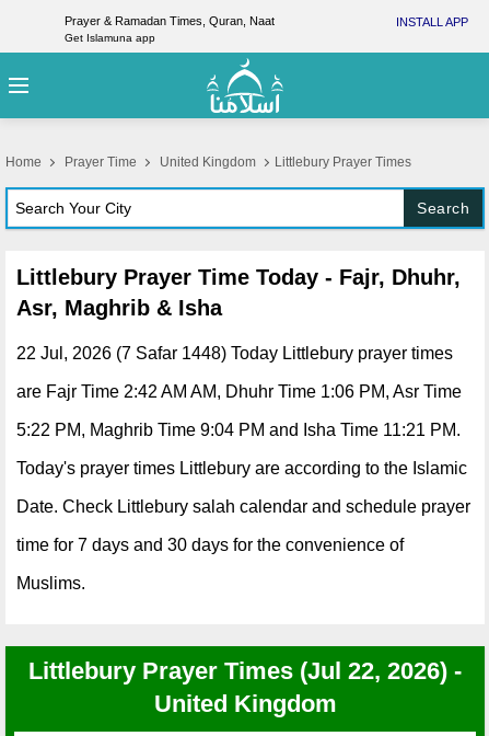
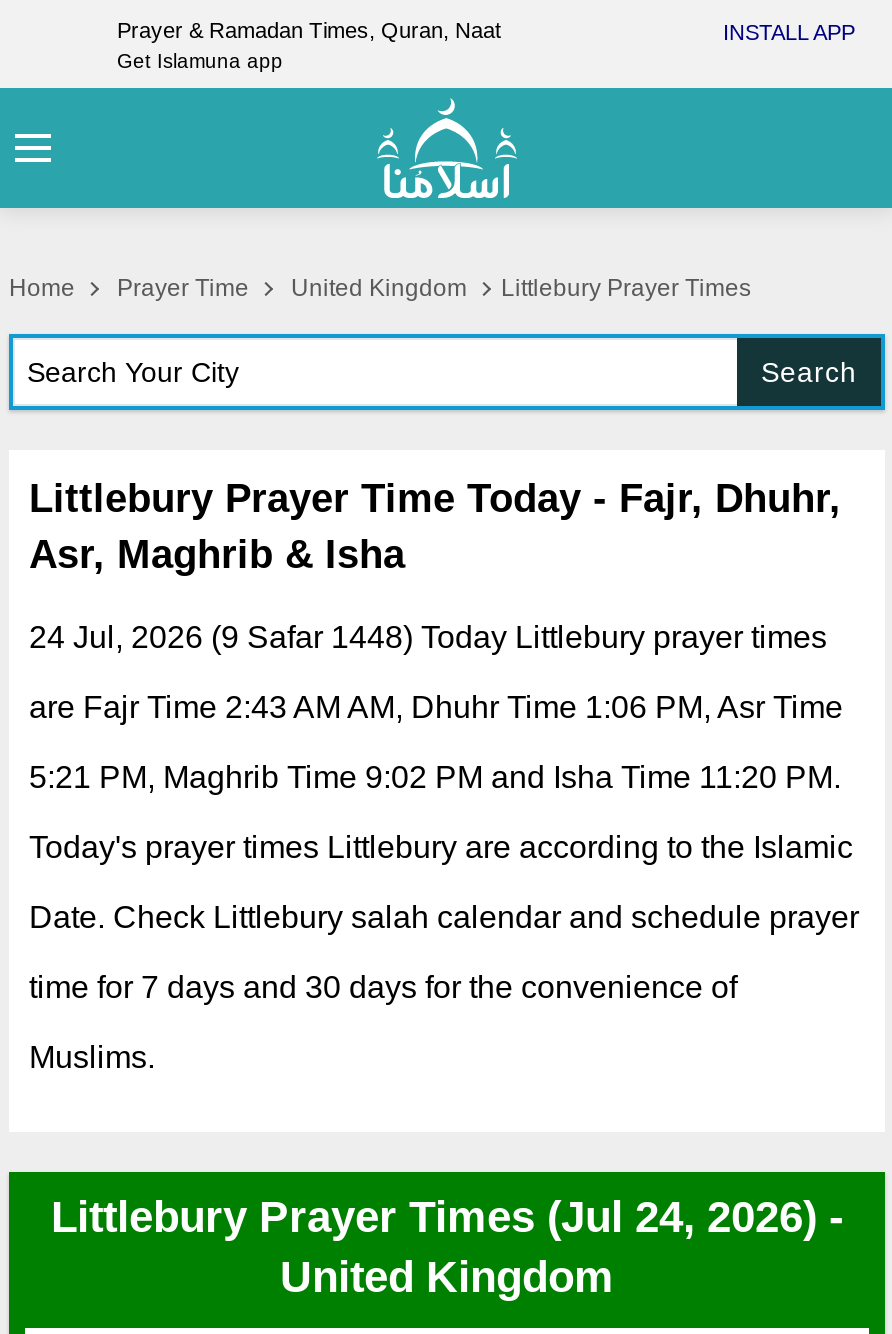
- 22 Jul, 2026 (7 Safar 1448) Today Littlebury prayer times
+ 24 Jul, 2026 (9 Safar 1448) Today Littlebury prayer times

- are Fajr Time 2:42 AM AM, Dhuhr Time 1:06 PM, Asr Time
+ are Fajr Time 2:43 AM AM, Dhuhr Time 1:06 PM, Asr Time

- 5:22 PM, Maghrib Time 9:04 PM and Isha Time 11:21 PM.
+ 5:21 PM, Maghrib Time 9:02 PM and Isha Time 11:20 PM.

- Littlebury Prayer Times (Jul 22, 2026) -
+ Littlebury Prayer Times (Jul 24, 2026) -
